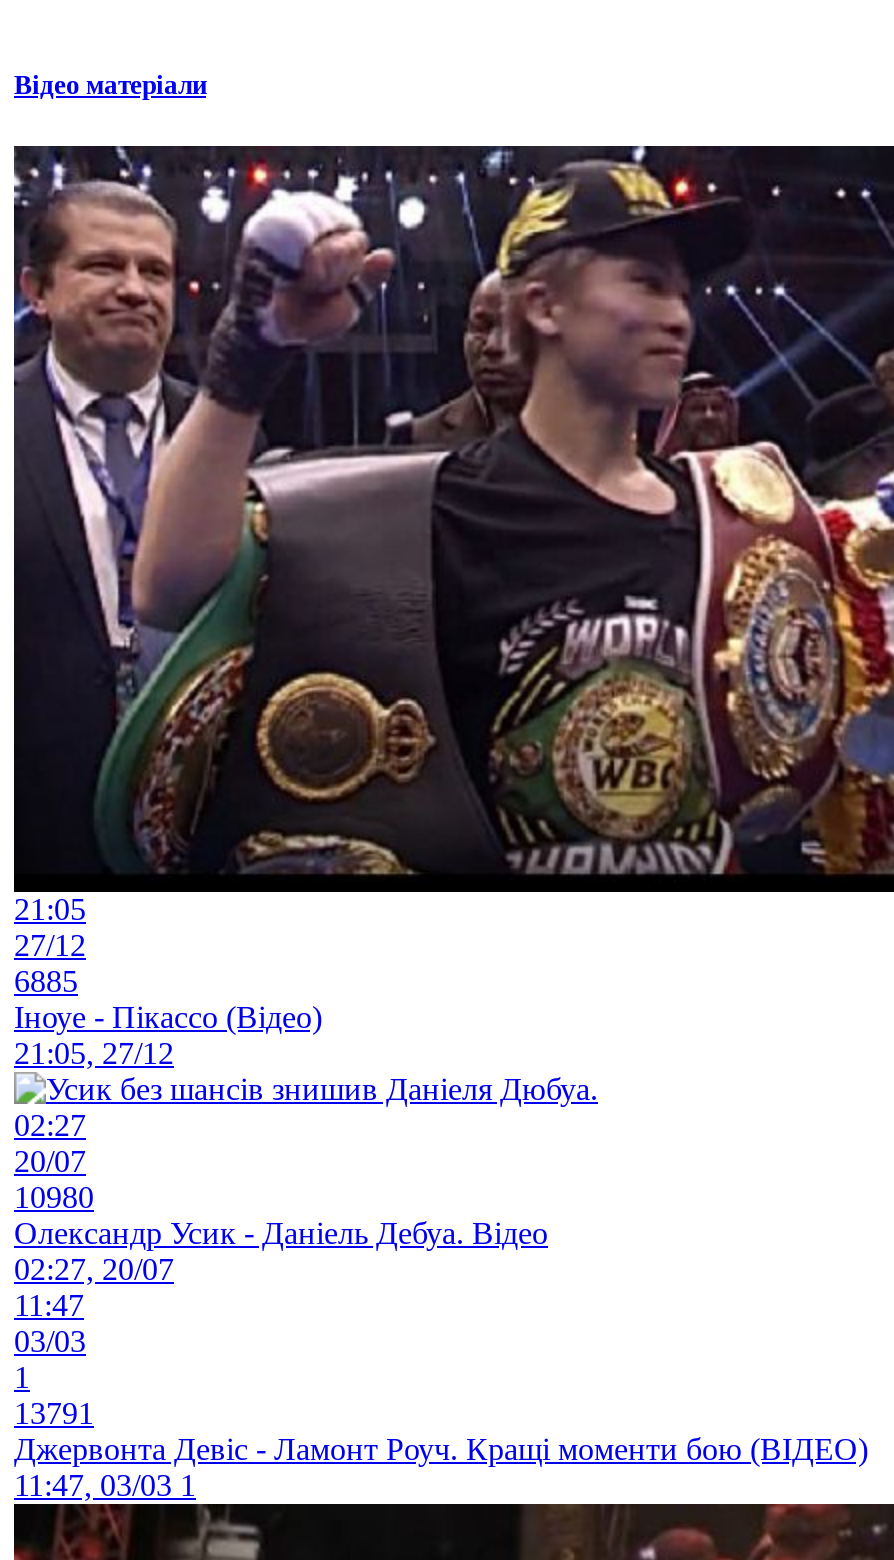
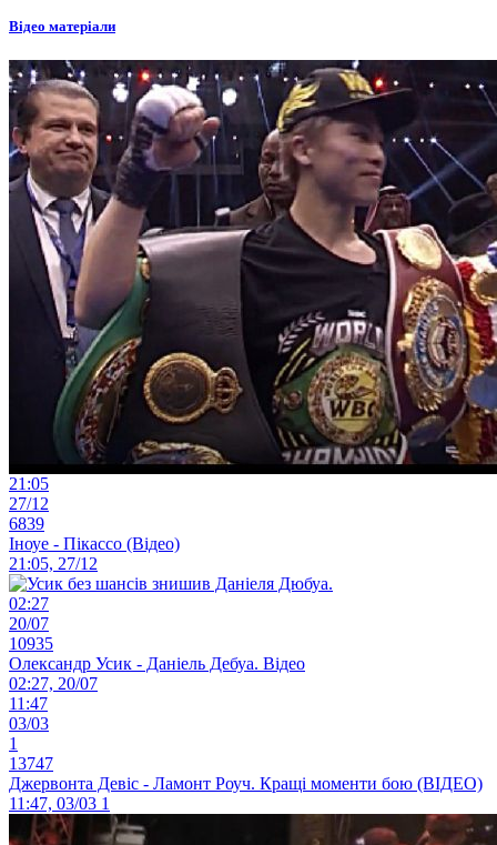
- 6885
+ 6839

- 10980
+ 10935

- 13791
+ 13747
